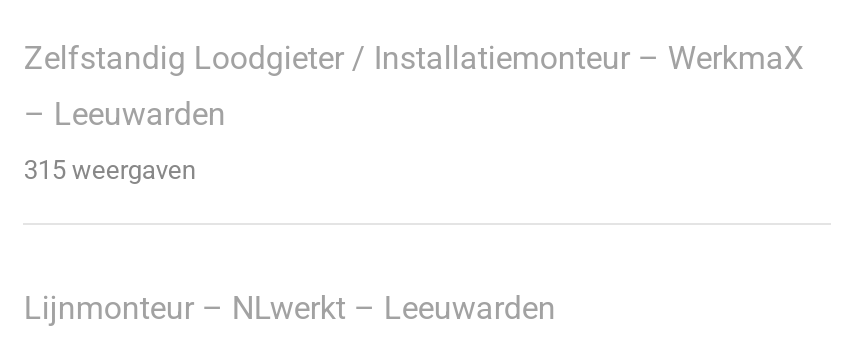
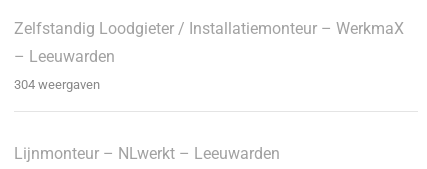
- 315 weergaven
+ 304 weergaven
